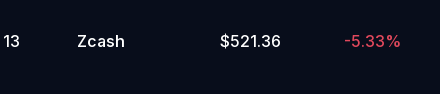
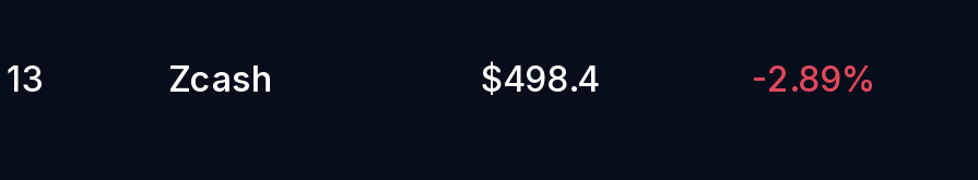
- $521.36
+ $498.4

- -5.33%
+ -2.89%
